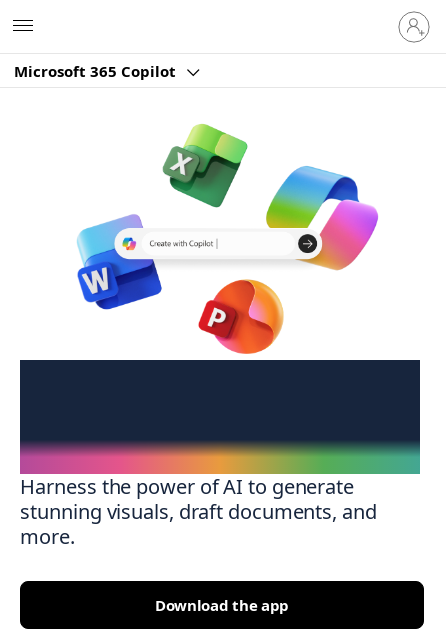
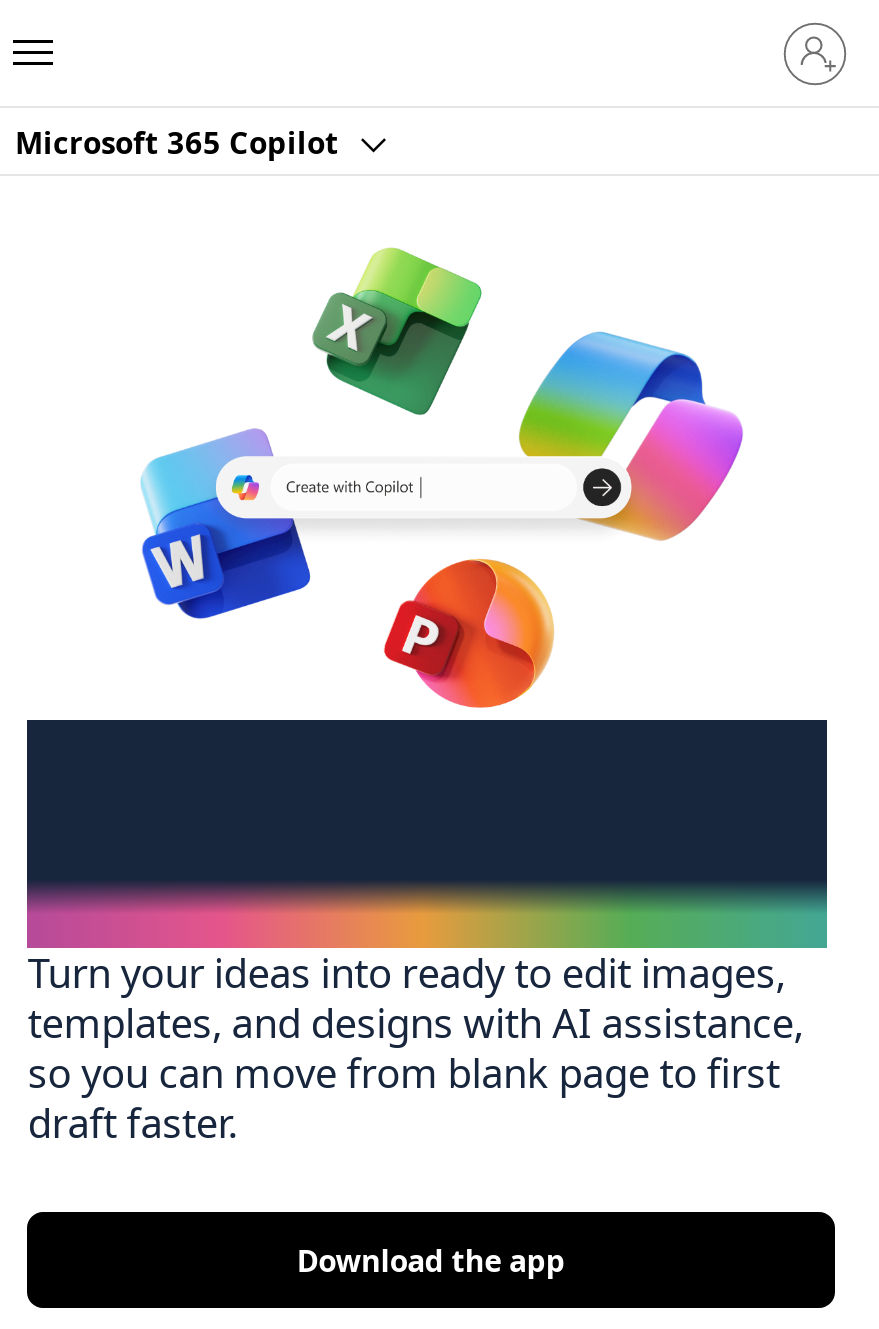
- Harness the power of AI to generate
- stunning visuals, draft documents, and
- more.
+ Turn your ideas into ready to edit images,
+ templates, and designs with AI assistance,
+ so you can move from blank page to first
+ draft faster.
